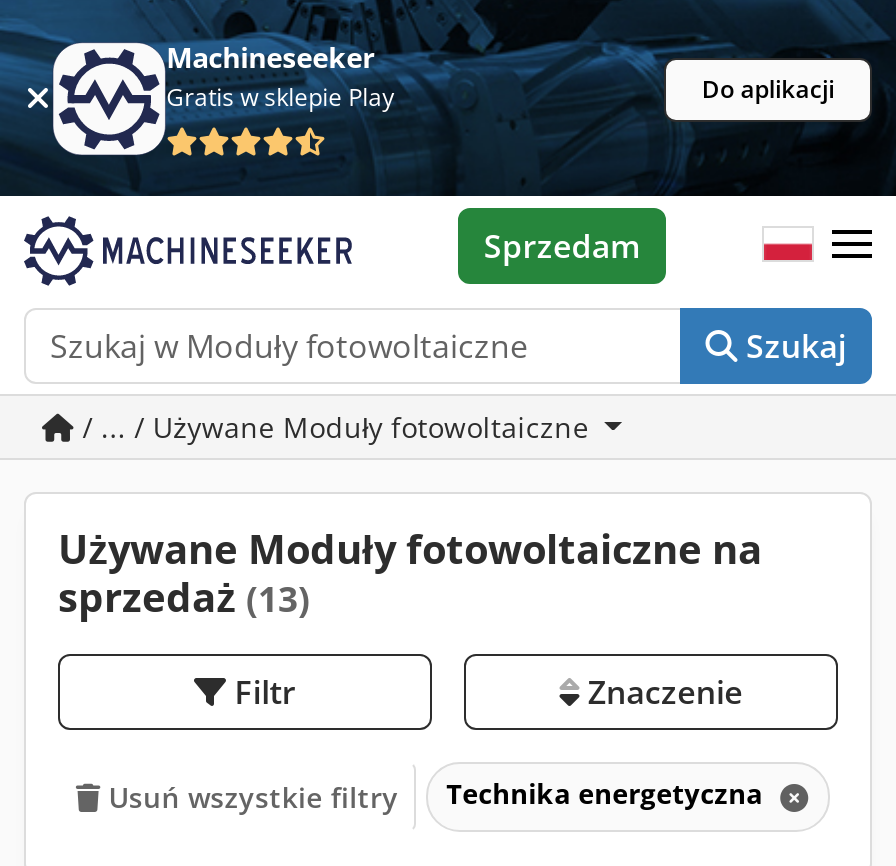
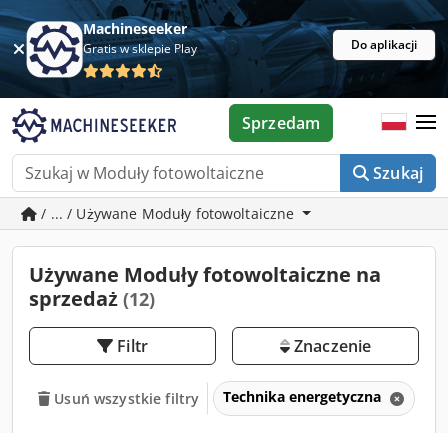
- sprzedaż (13)
+ sprzedaż (12)
